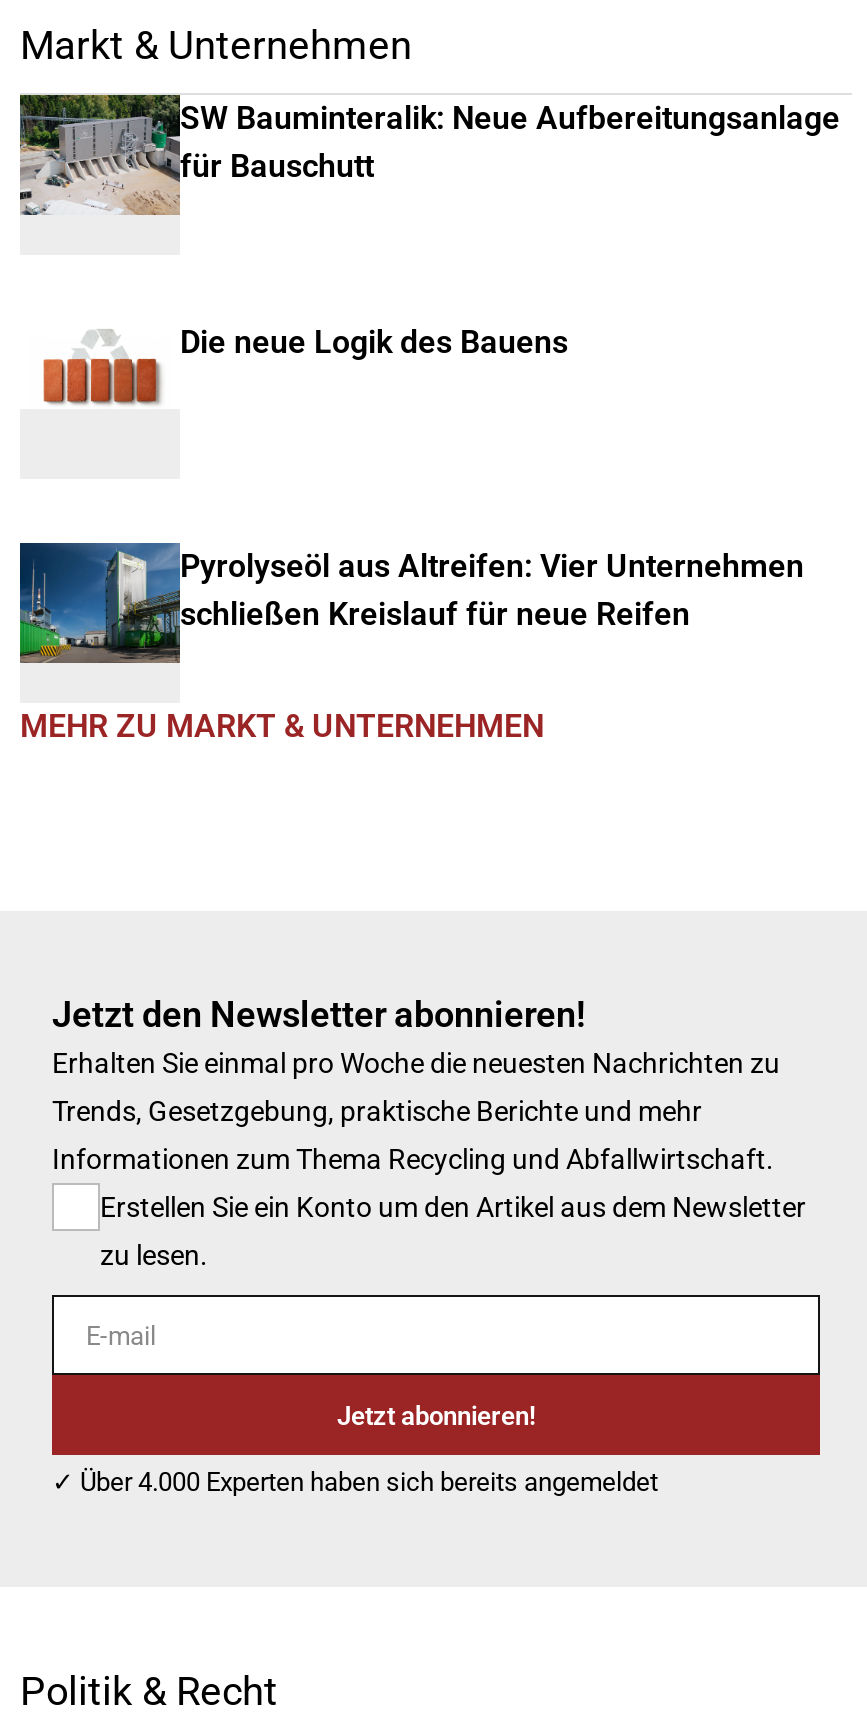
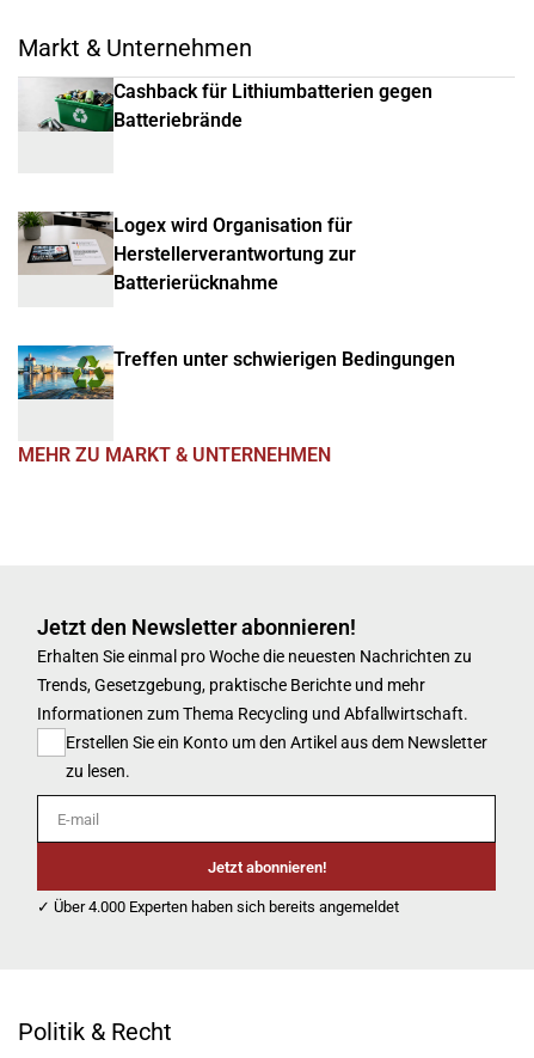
- [image]
- SW Bauminteralik: Neue Aufbereitungsanlage
- für Bauschutt
+ [image]
+ Cashback für Lithiumbatterien gegen
+ Batteriebrände

- [image]
- Die neue Logik des Bauens
+ [image]
+ Logex wird Organisation für
+ Herstellerverantwortung zur
+ Batterierücknahme

- [image]
- Pyrolyseöl aus Altreifen: Vier Unternehmen
- schließen Kreislauf für neue Reifen
+ [image]
+ Treffen unter schwierigen Bedingungen
